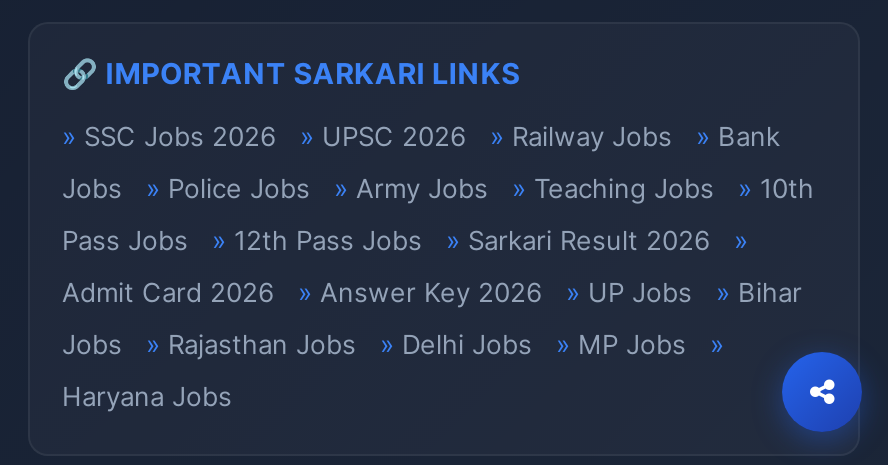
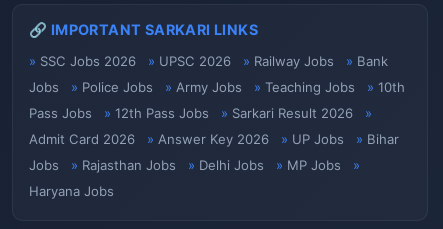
- [image]
